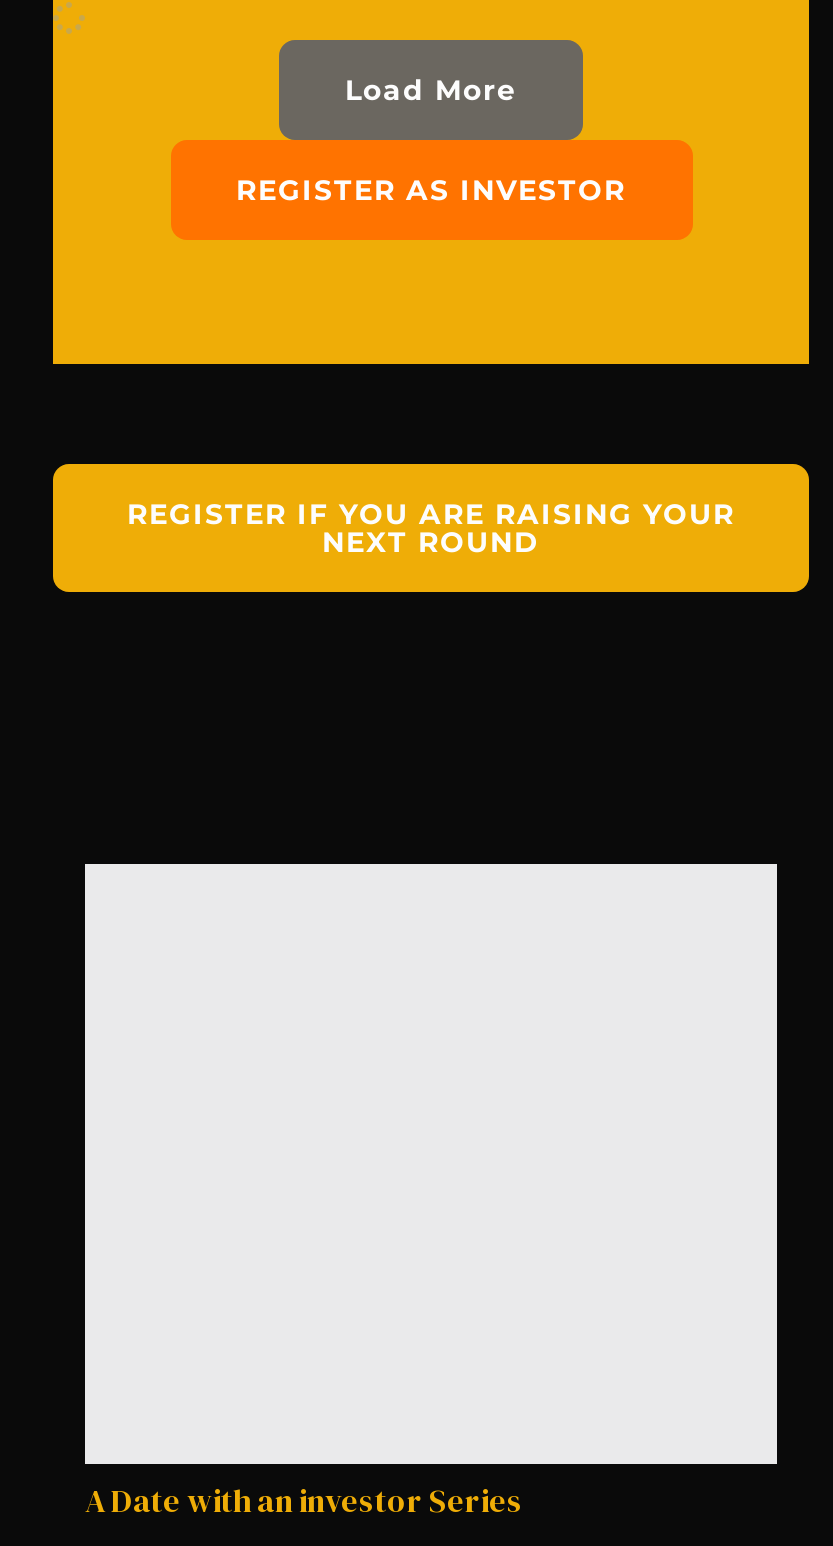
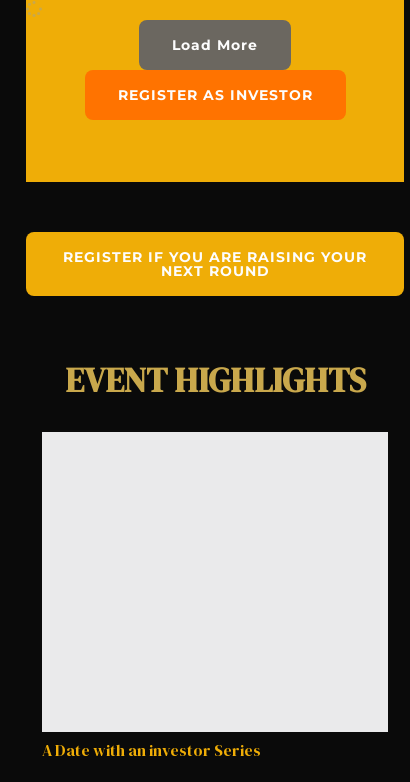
+ EVENT HIGHLIGHTS
